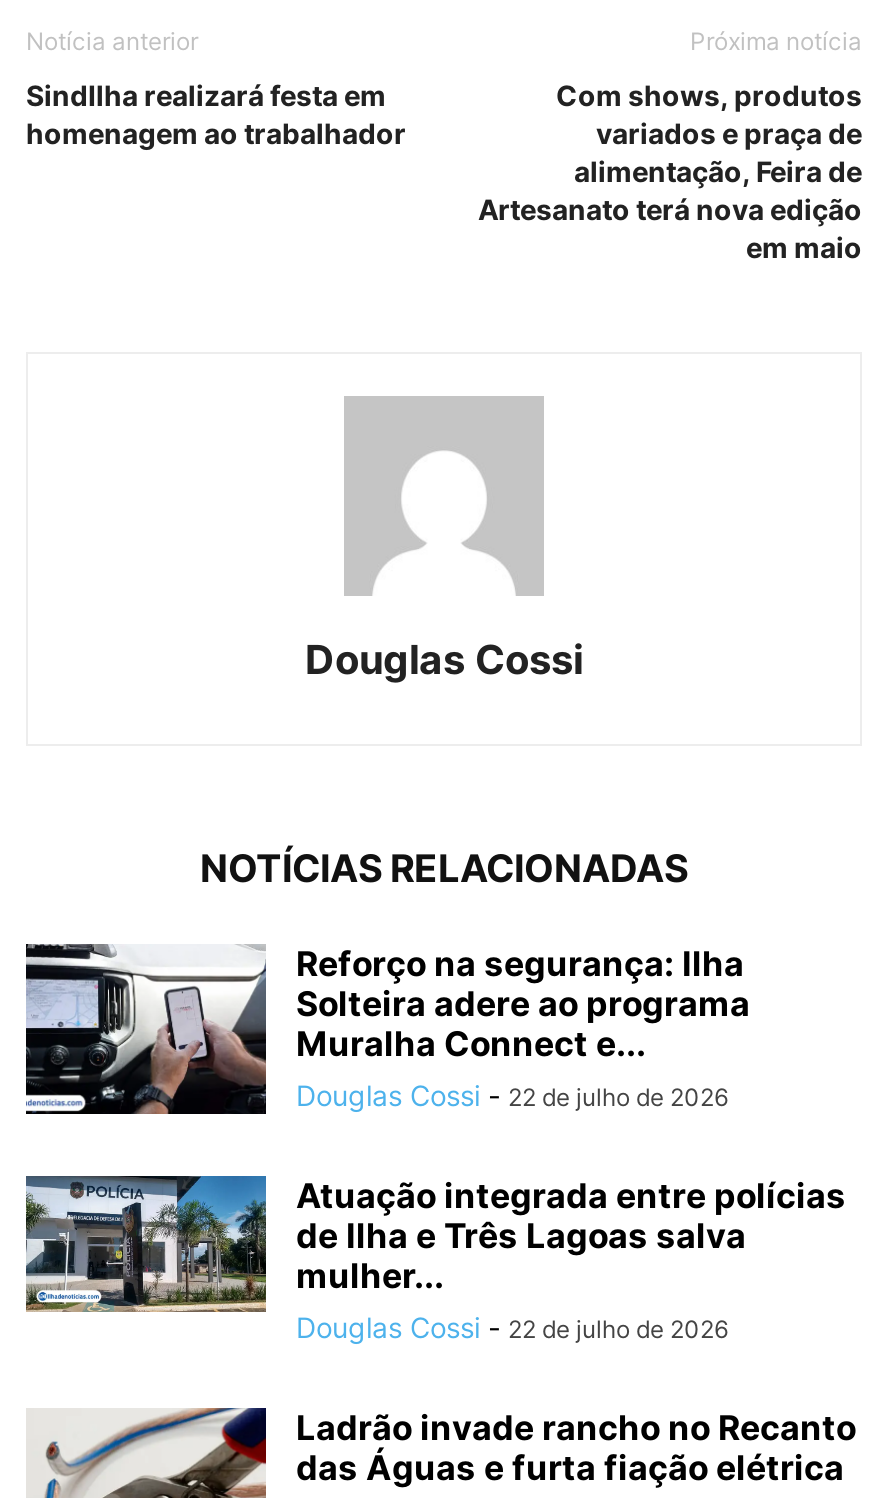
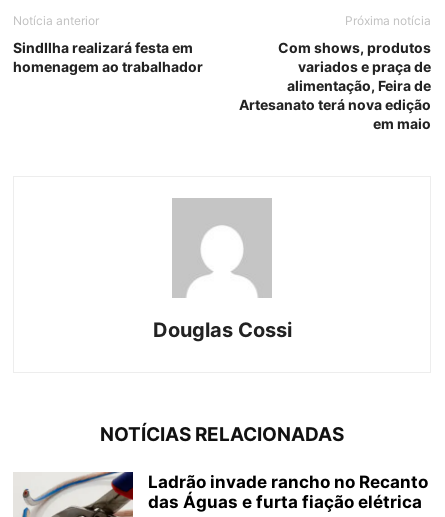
- [image]
- Reforço na segurança: Ilha
- Solteira adere ao programa
- Muralha Connect e...
- Douglas Cossi - 22 de julho de 2026
- Atuação integrada entre polícias
- de Ilha e Três Lagoas salva
- mulher...
- Douglas Cossi - 22 de julho de 2026

- [image]
